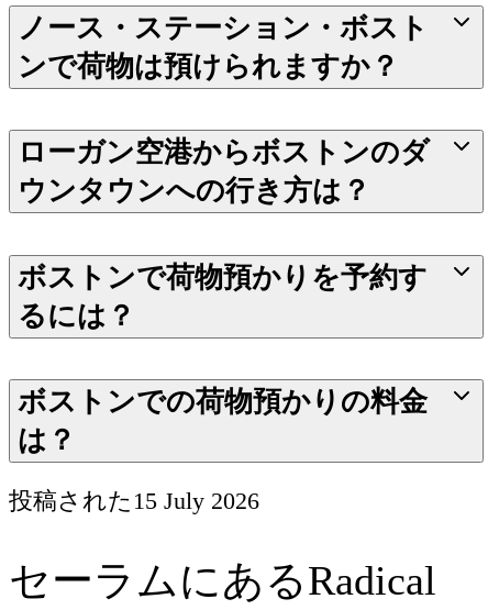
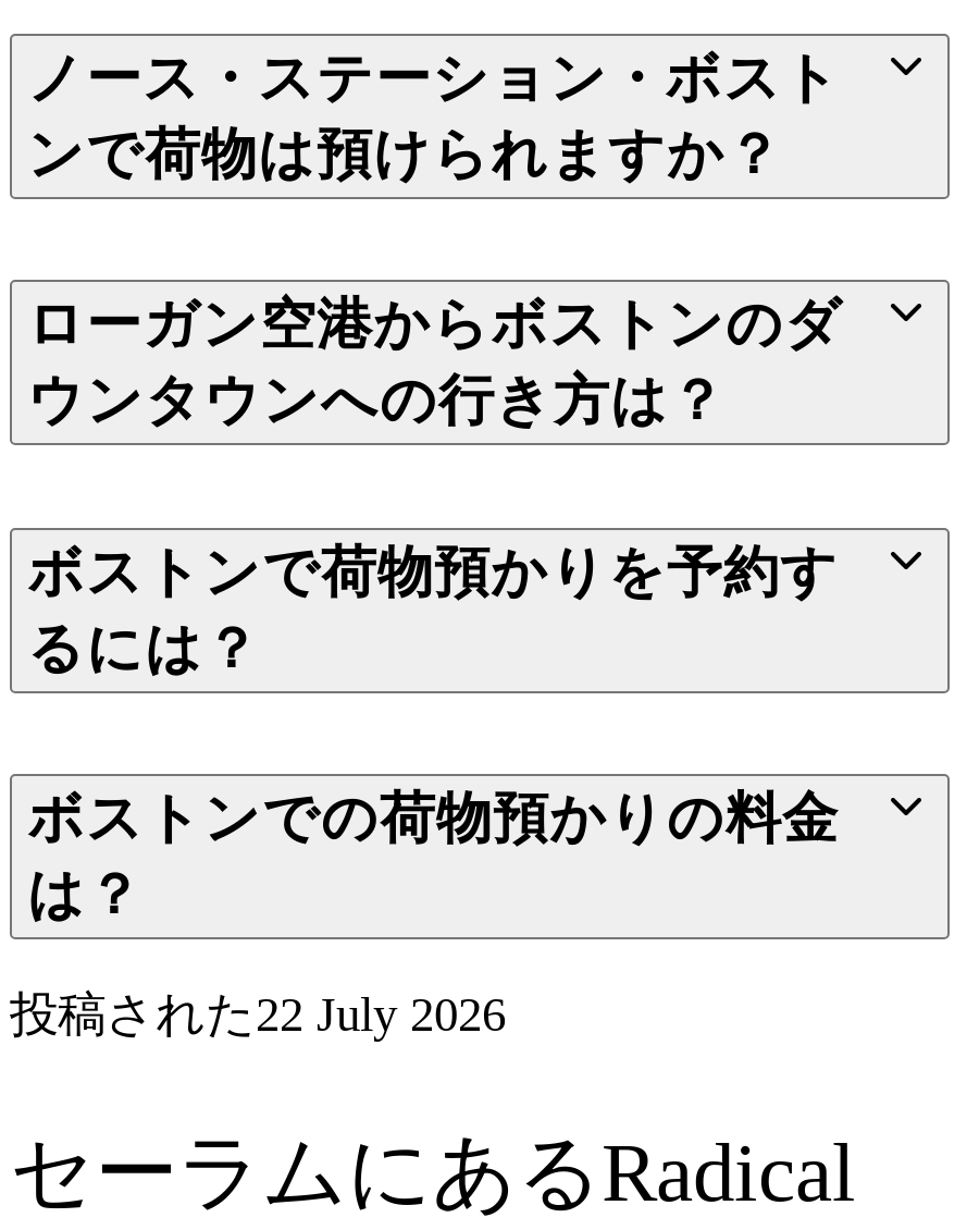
- 投稿された15 July 2026
+ 投稿された22 July 2026
